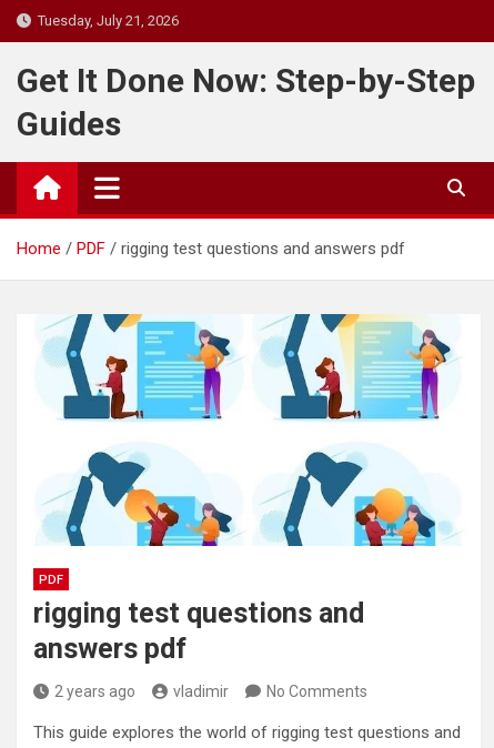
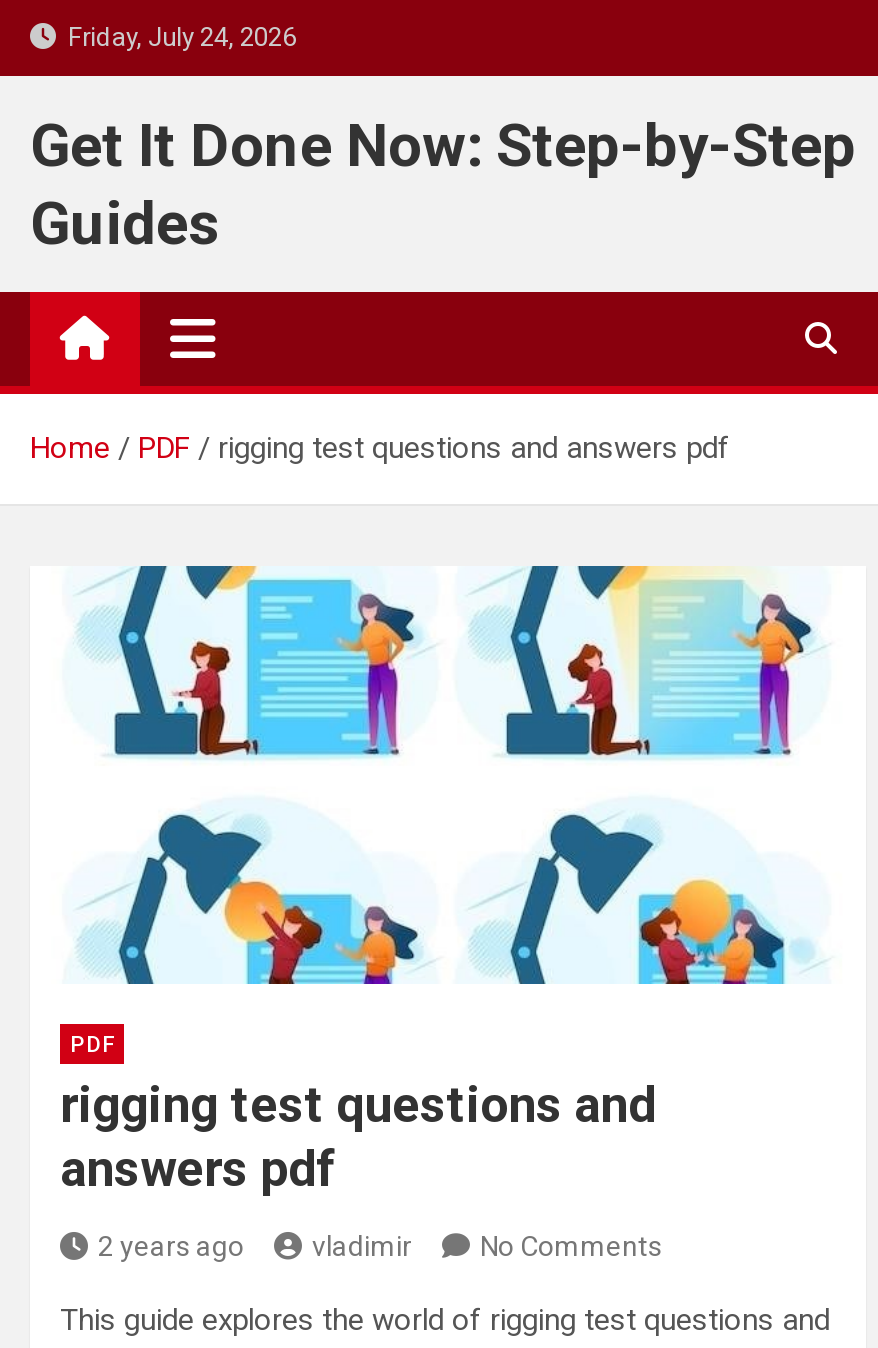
- Tuesday, July 21, 2026
+ Friday, July 24, 2026
